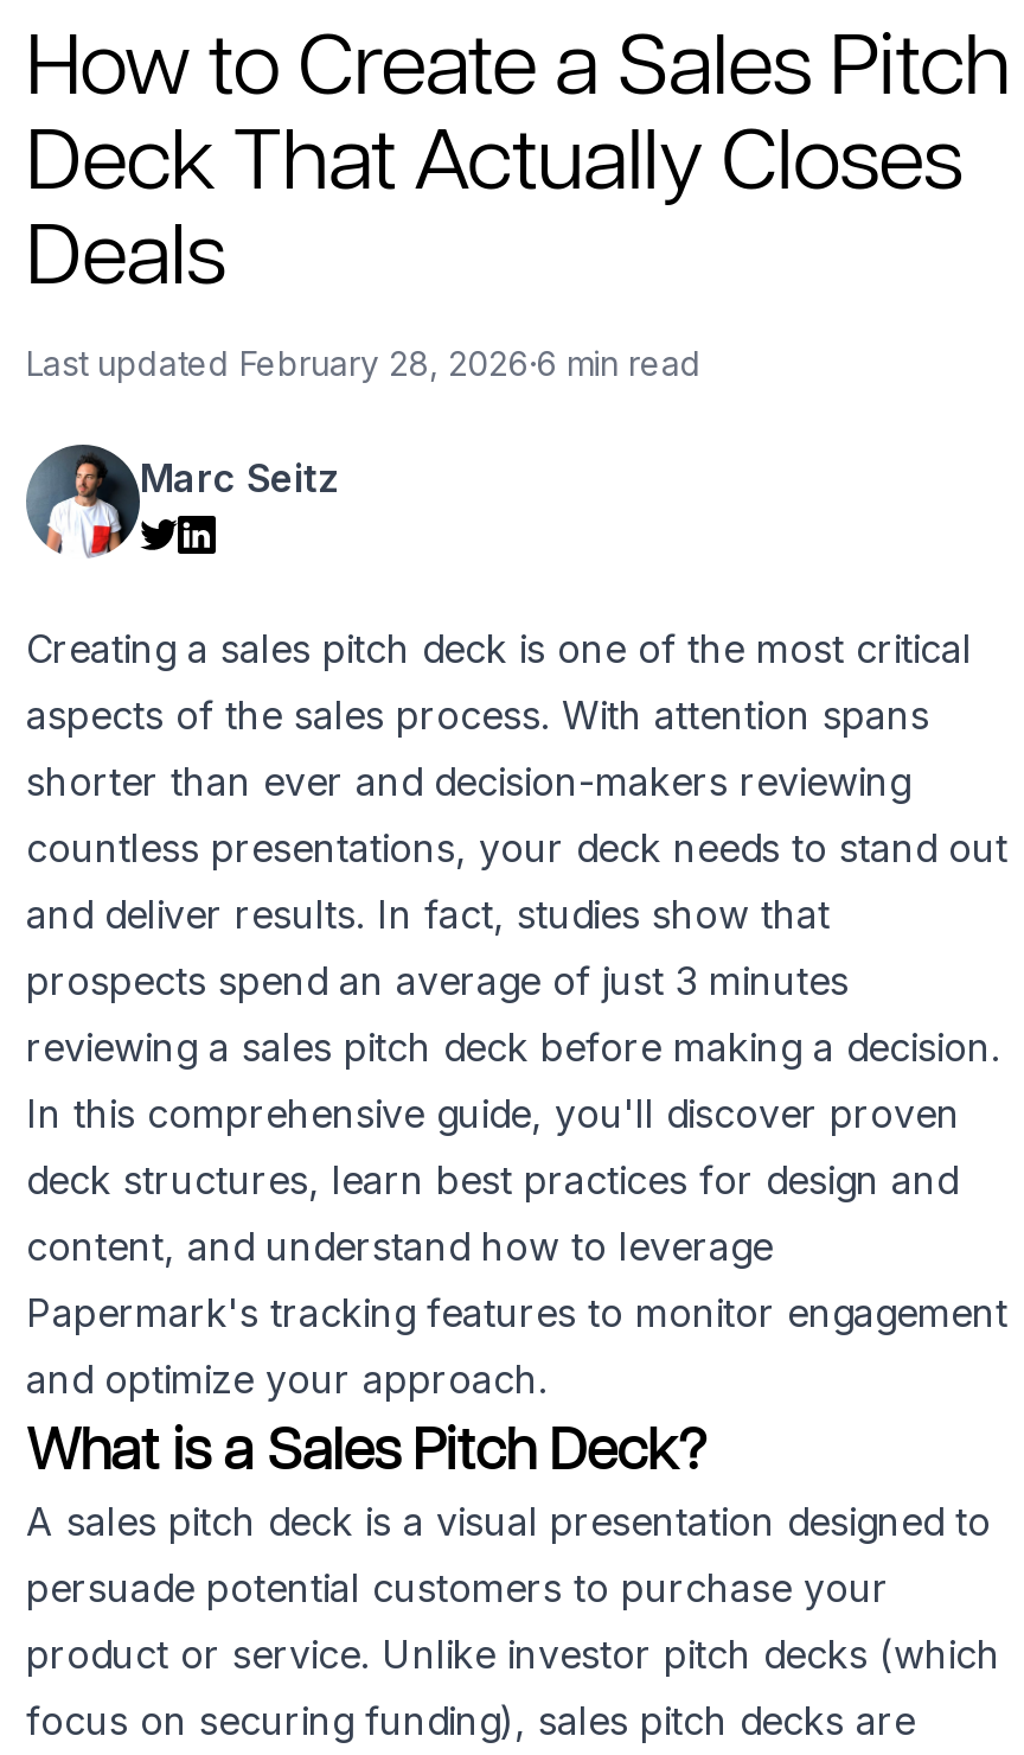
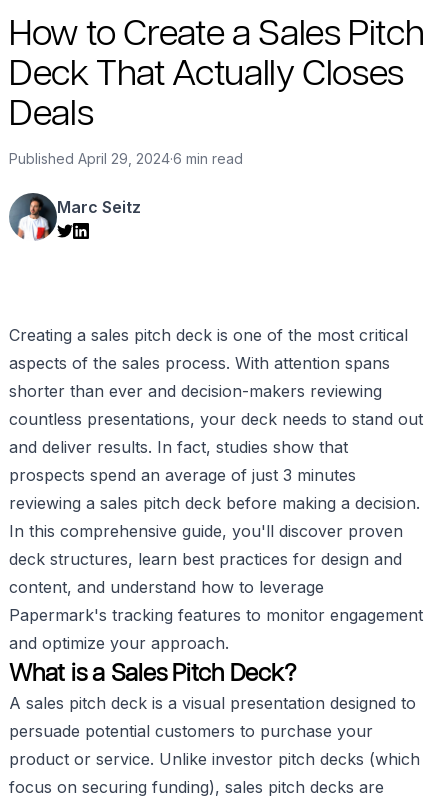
- Last updated February 28, 2026·6 min read
+ Published April 29, 2024·6 min read
